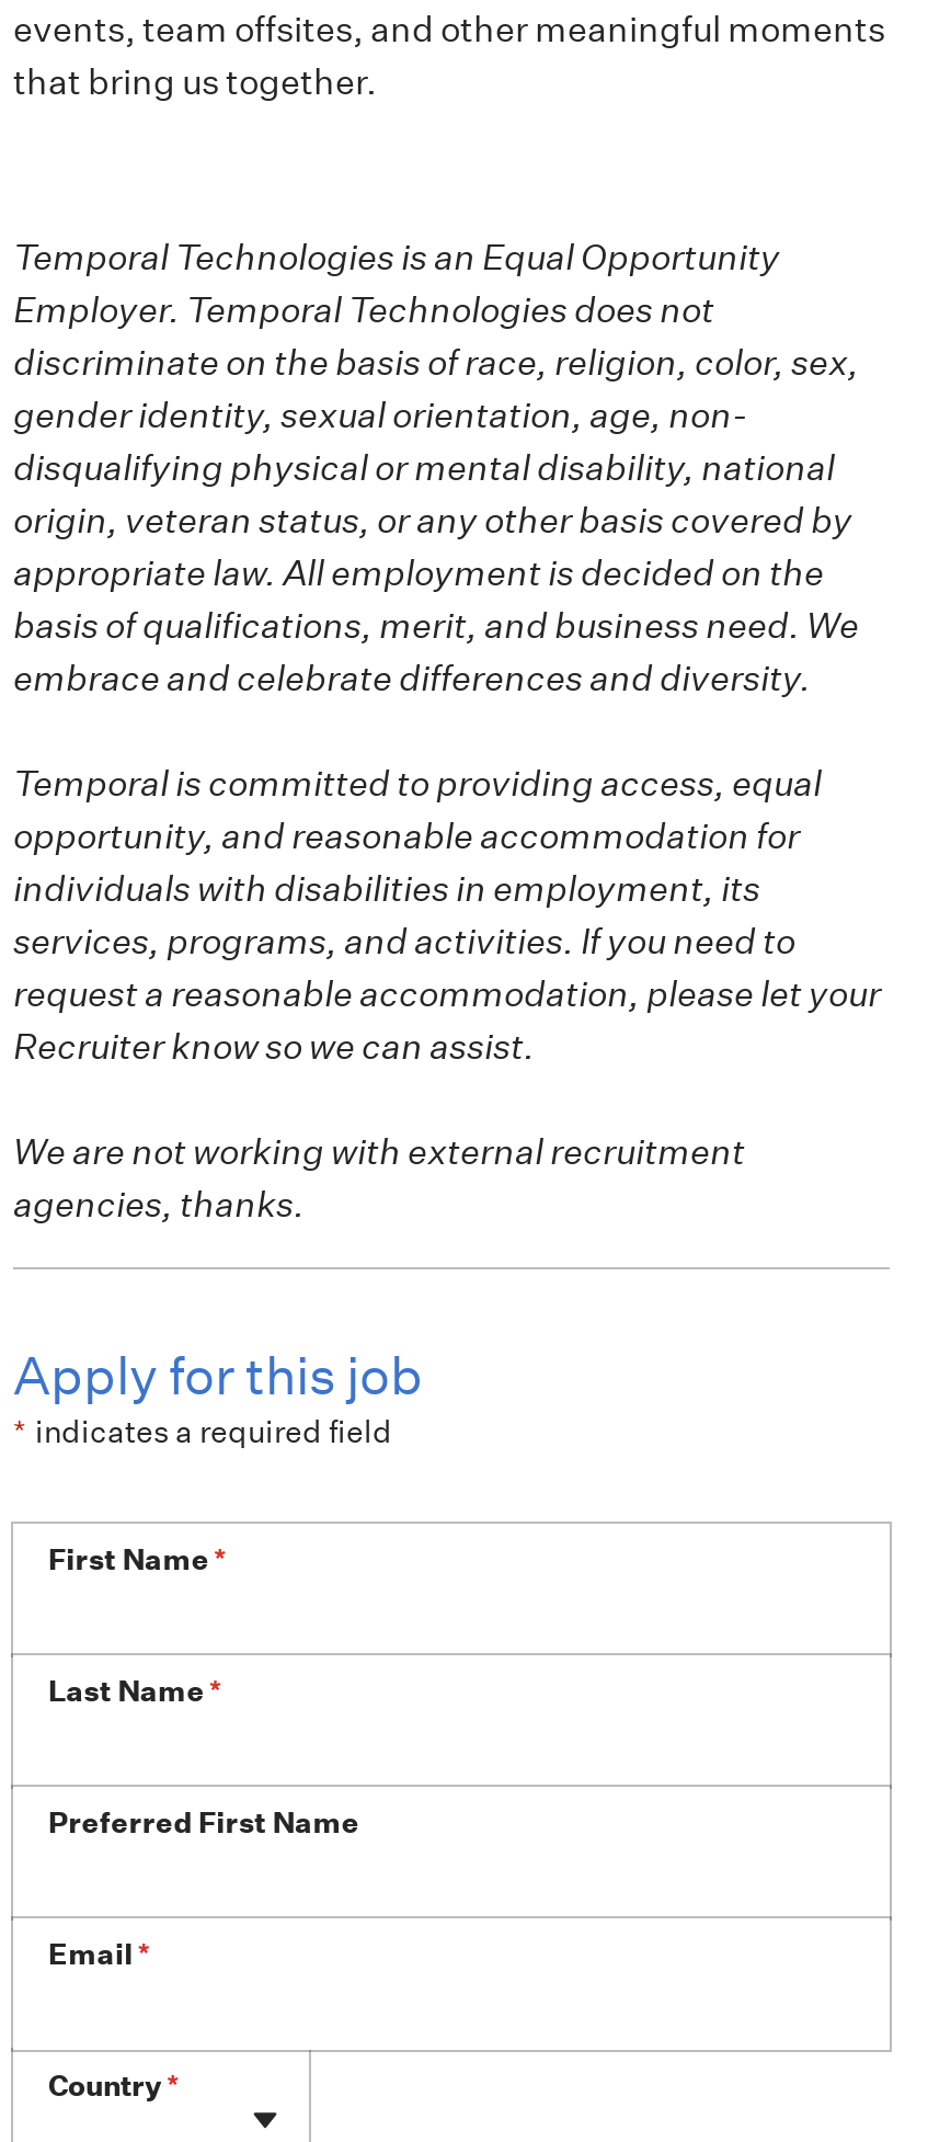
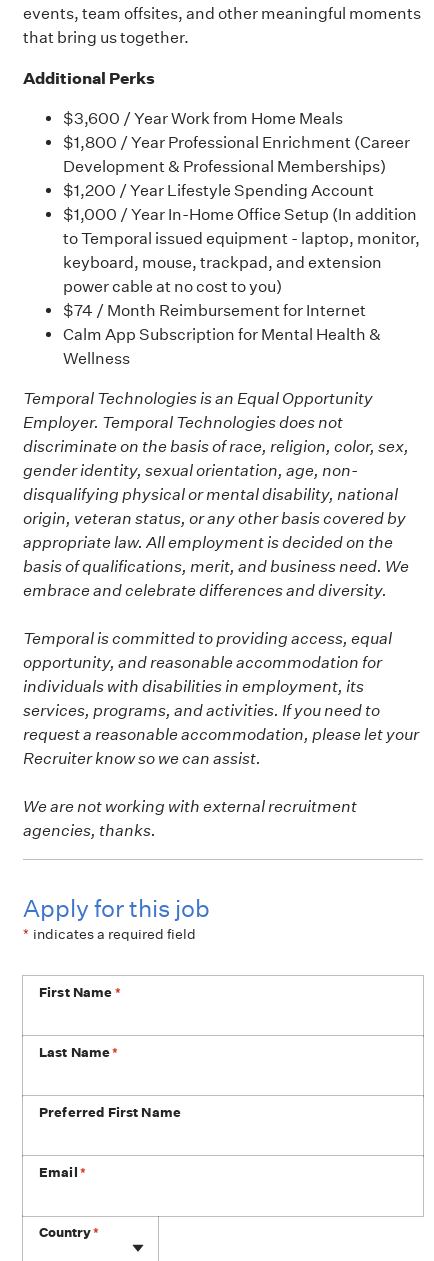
+ Additional Perks
+ $3,600 / Year Work from Home Meals
+ $1,800 / Year Professional Enrichment (Career
+ Development & Professional Memberships)
+ $1,200 / Year Lifestyle Spending Account
+ $1,000 / Year In-Home Office Setup (In addition
+ to Temporal issued equipment - laptop, monitor,
+ keyboard, mouse, trackpad, and extension
+ power cable at no cost to you)
+ $74 / Month Reimbursement for Internet
+ Calm App Subscription for Mental Health &
+ Wellness
